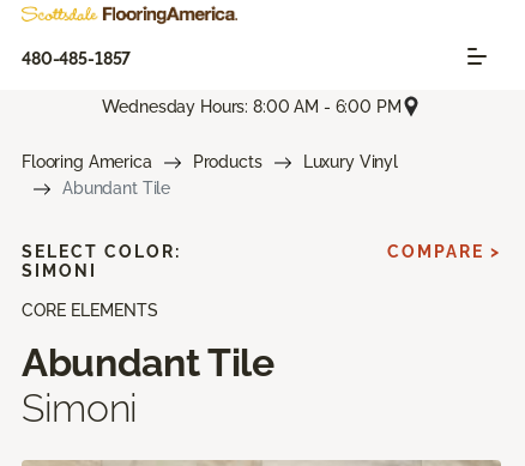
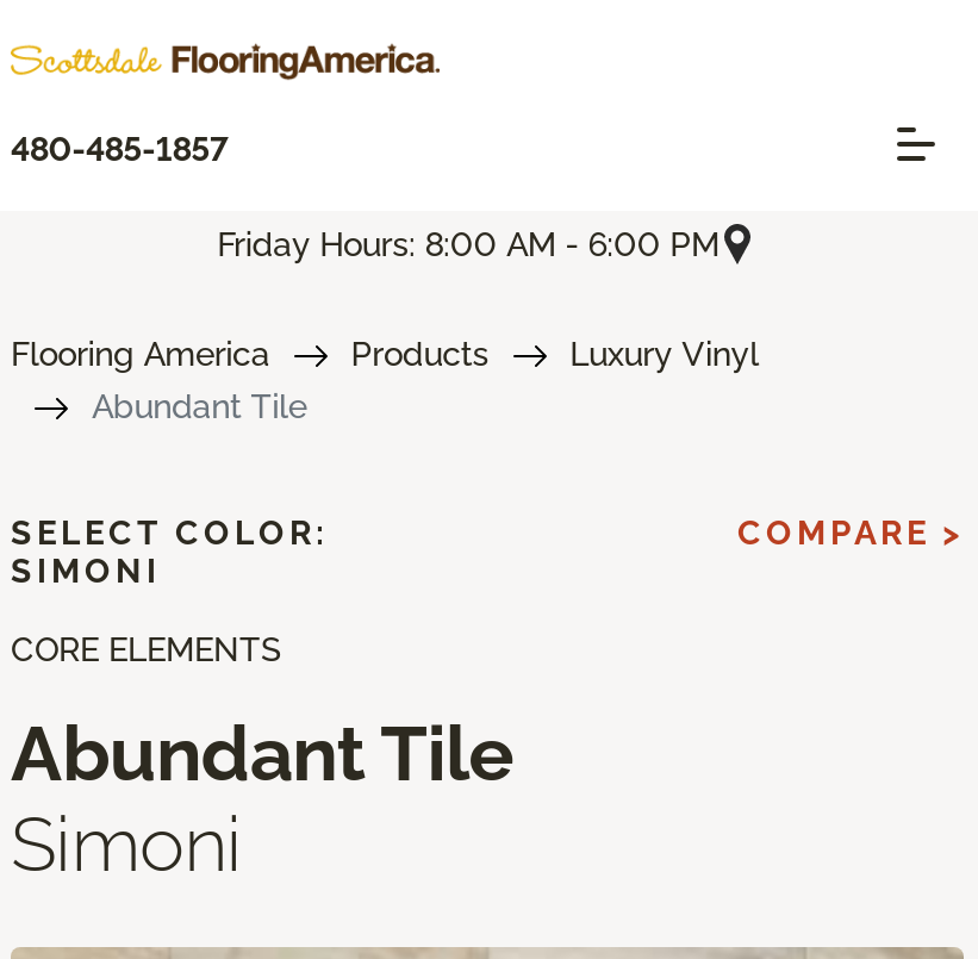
- Wednesday Hours: 8:00 AM - 6:00 PM
+ Friday Hours: 8:00 AM - 6:00 PM
